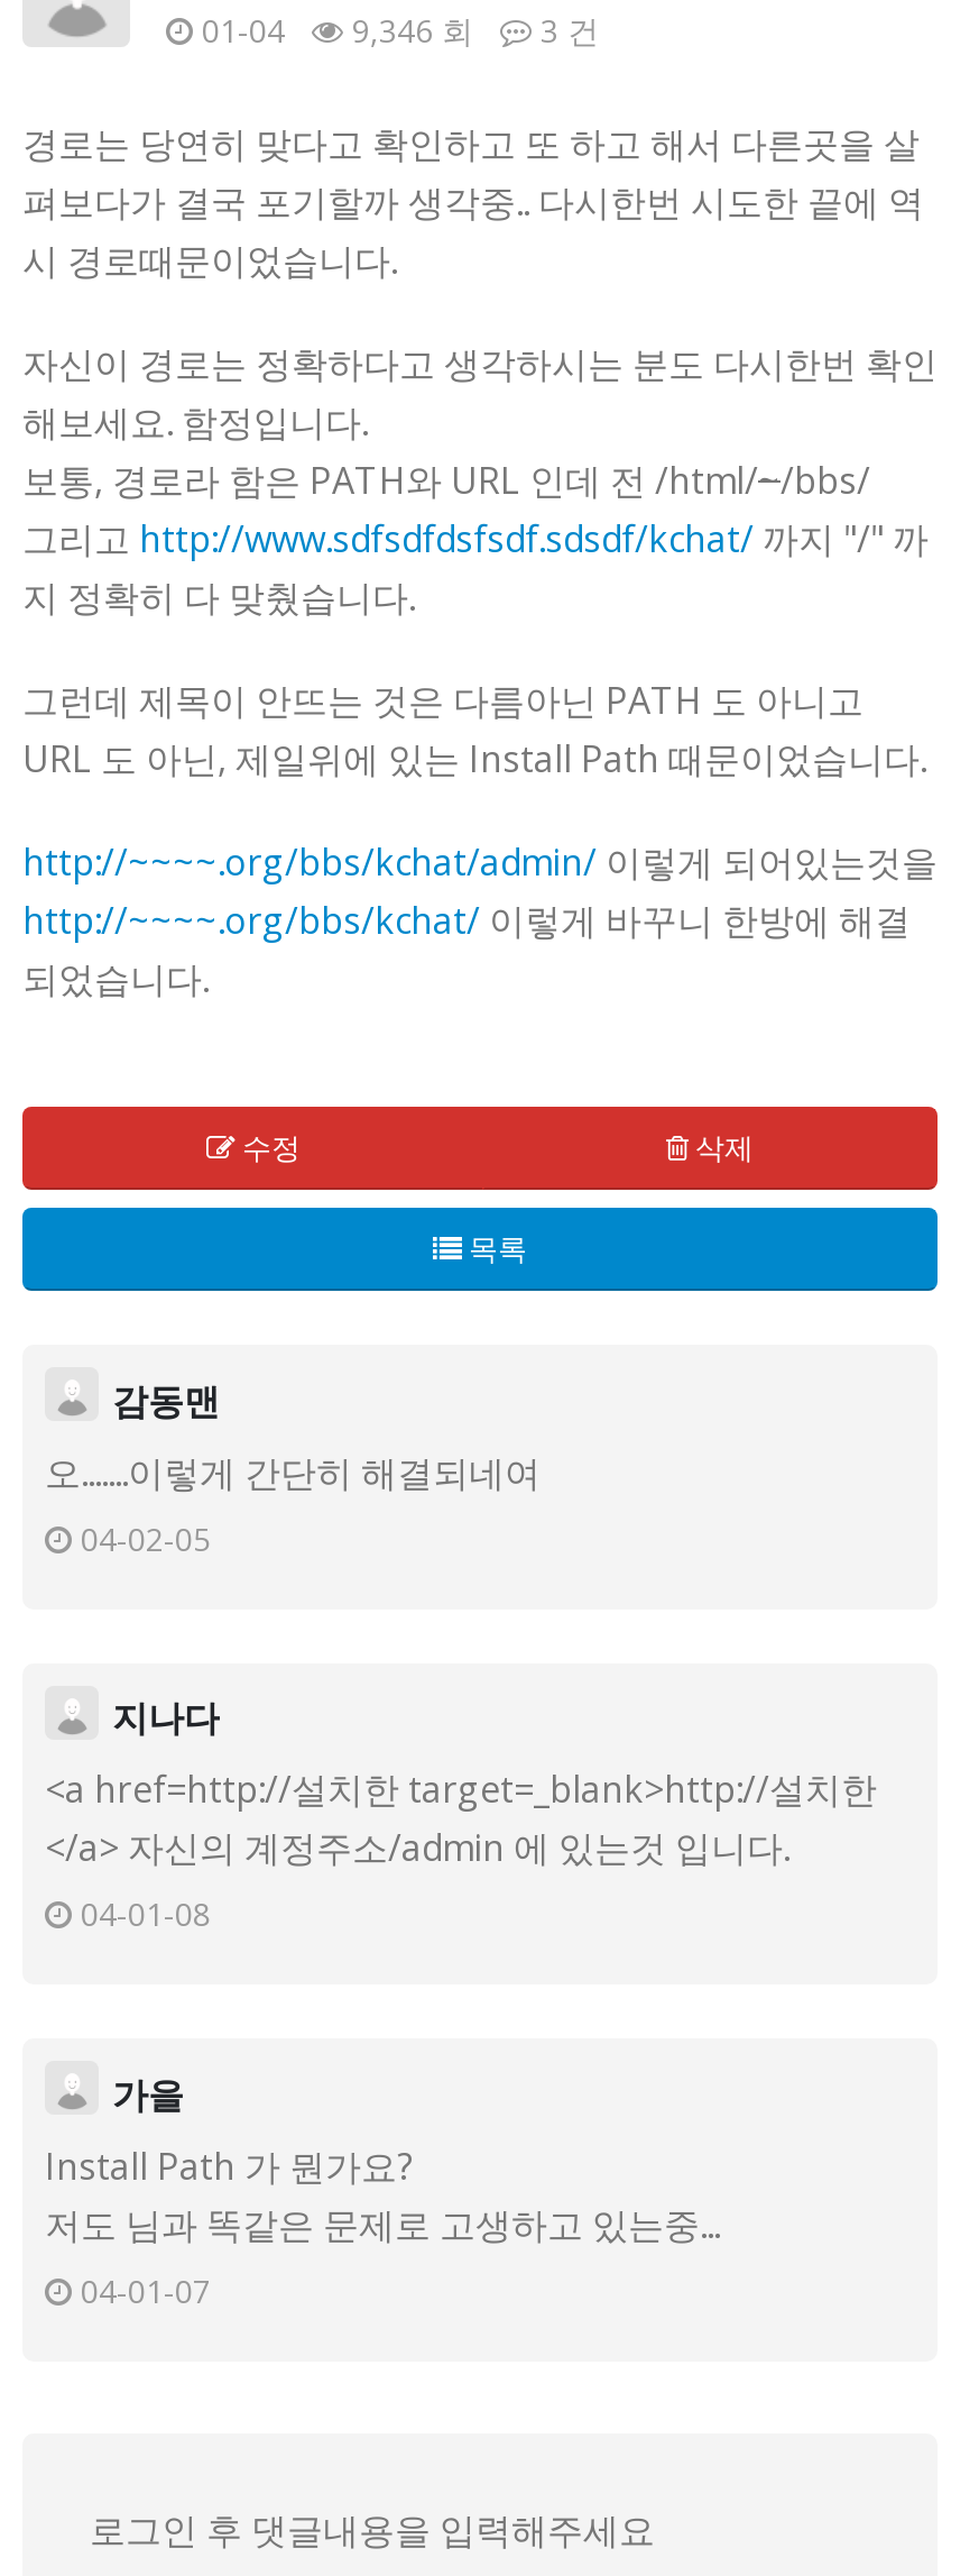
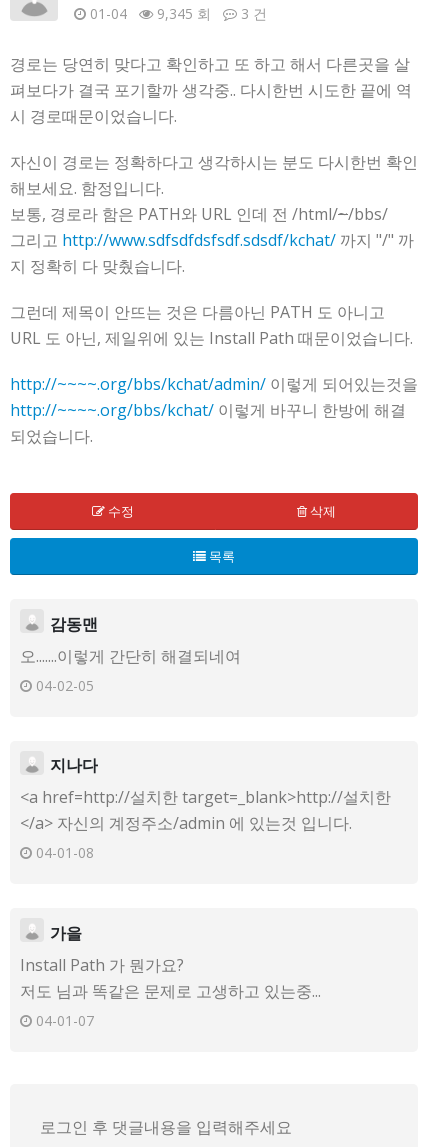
- 01-04 9,346 회 3 건
+ 01-04 9,345 회 3 건
